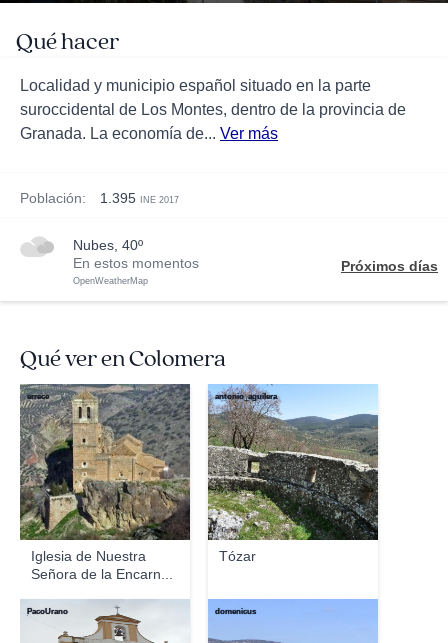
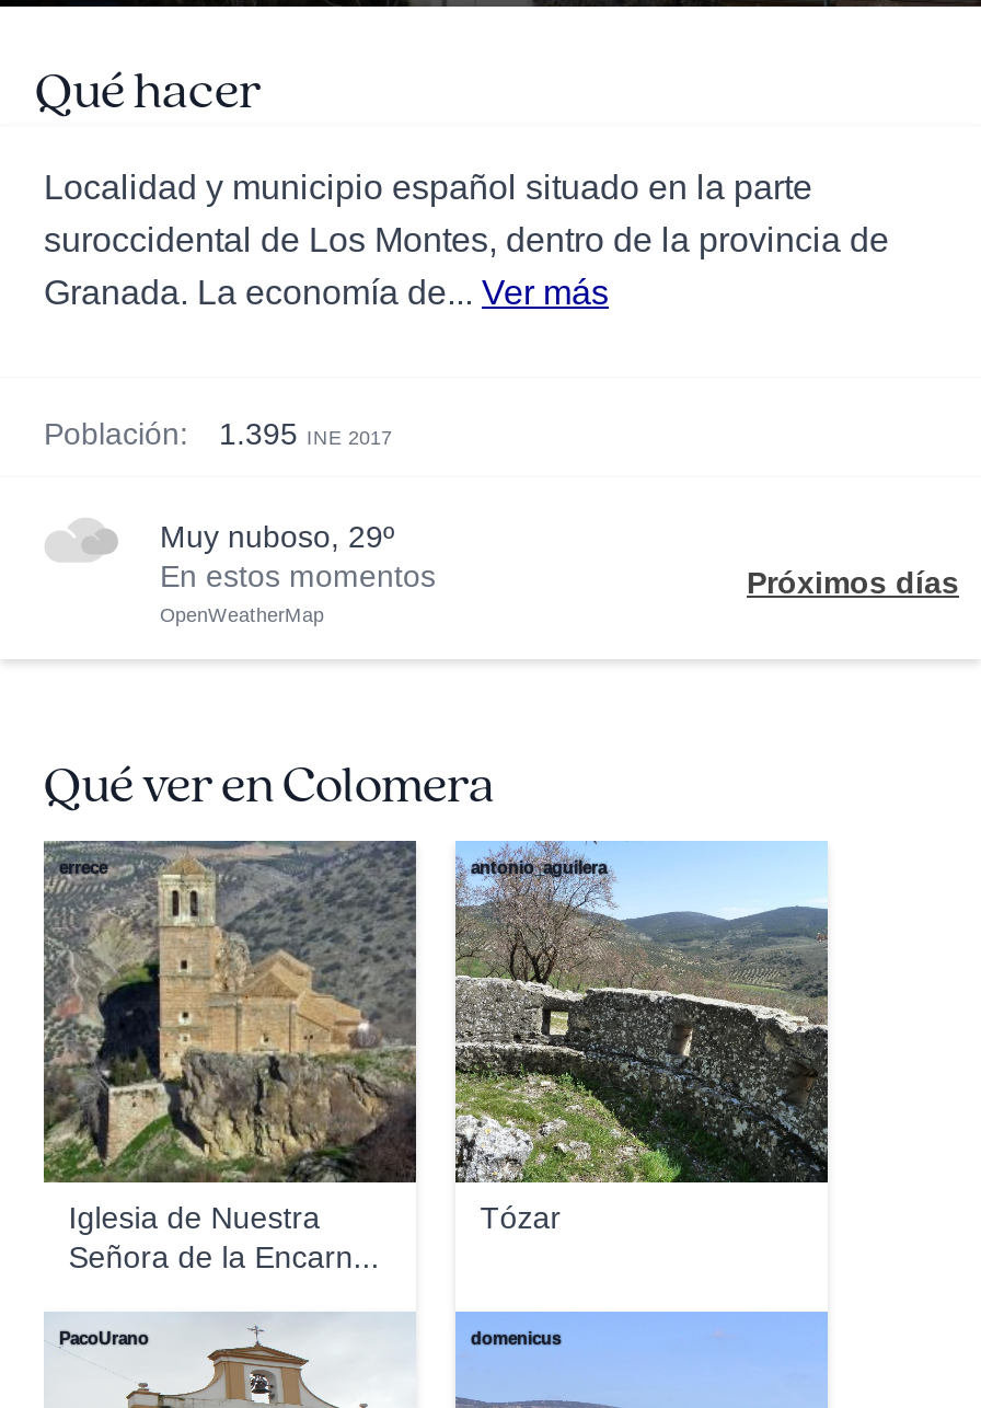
- nubes, 40º
+ muy nuboso, 29º
